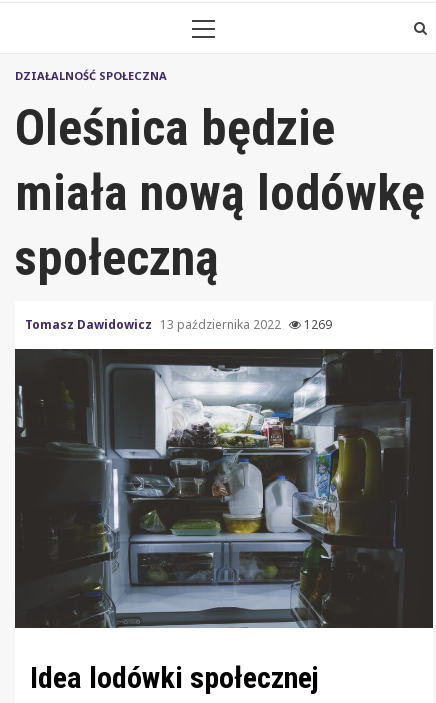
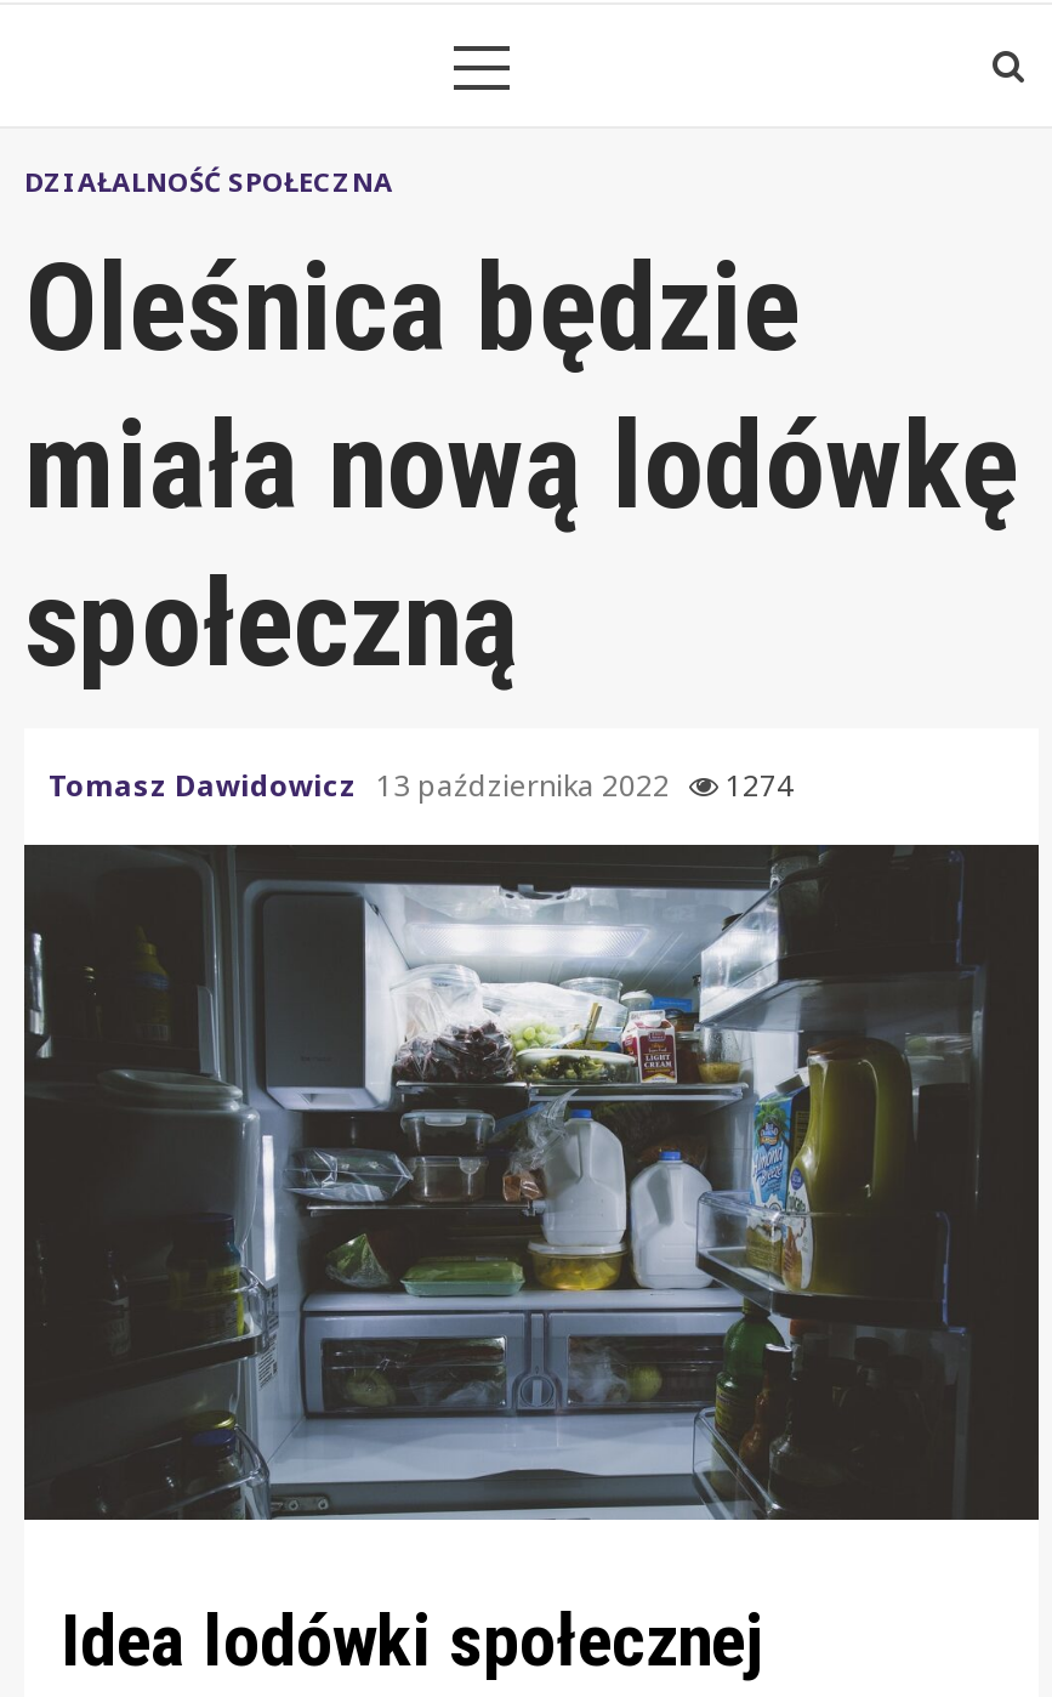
- Tomasz Dawidowicz 13 października 2022 1269
+ Tomasz Dawidowicz 13 października 2022 1274
